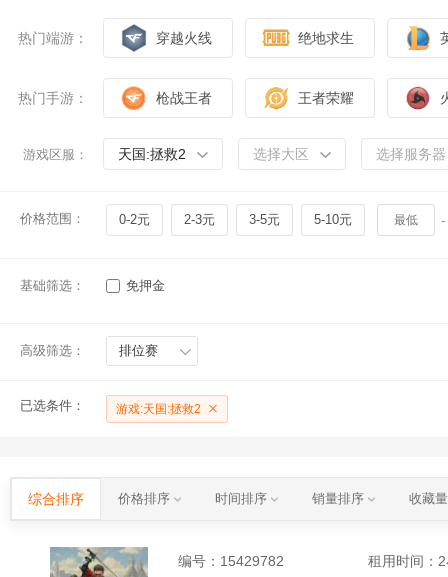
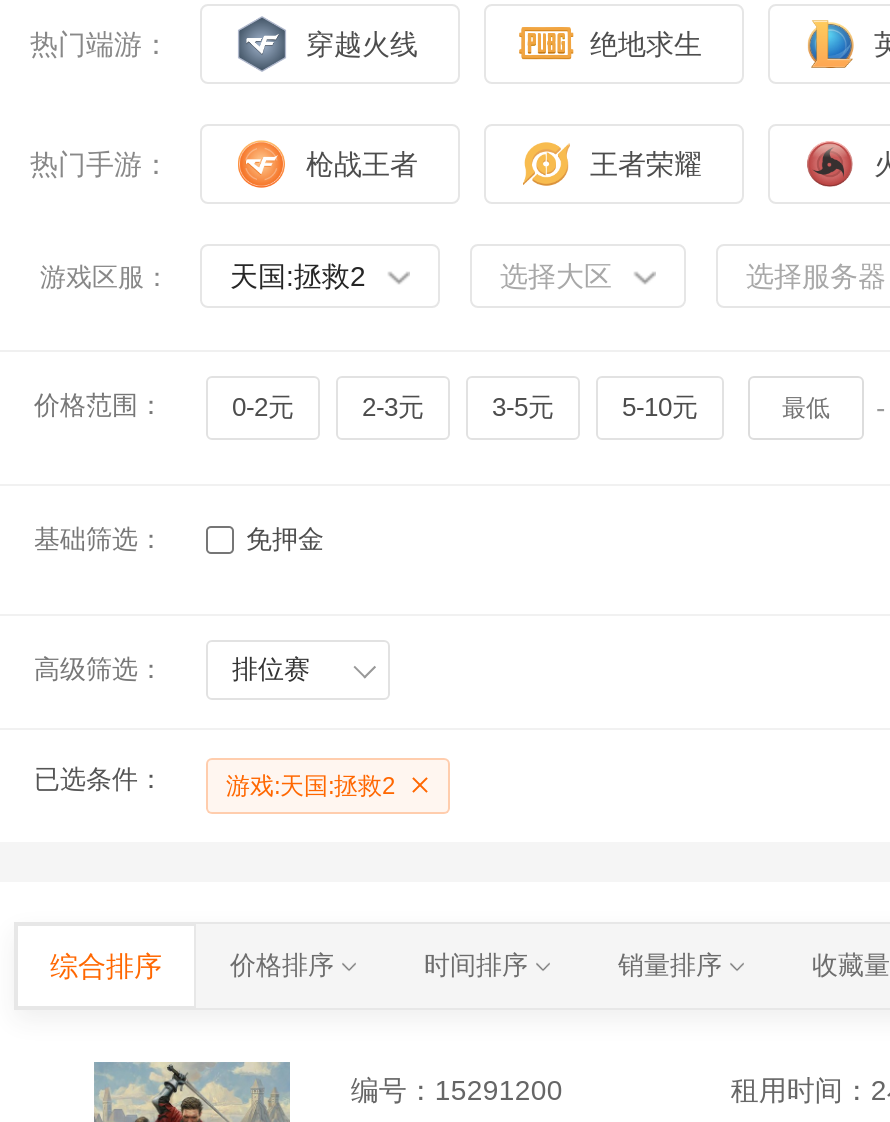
- 编号：15429782
+ 编号：15291200
